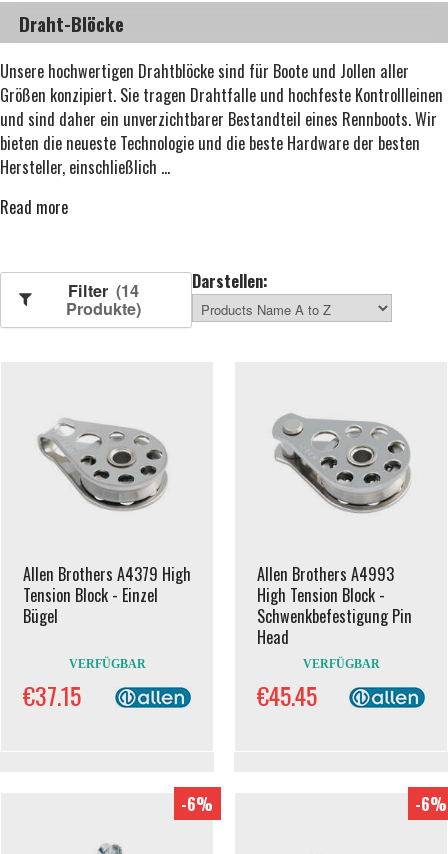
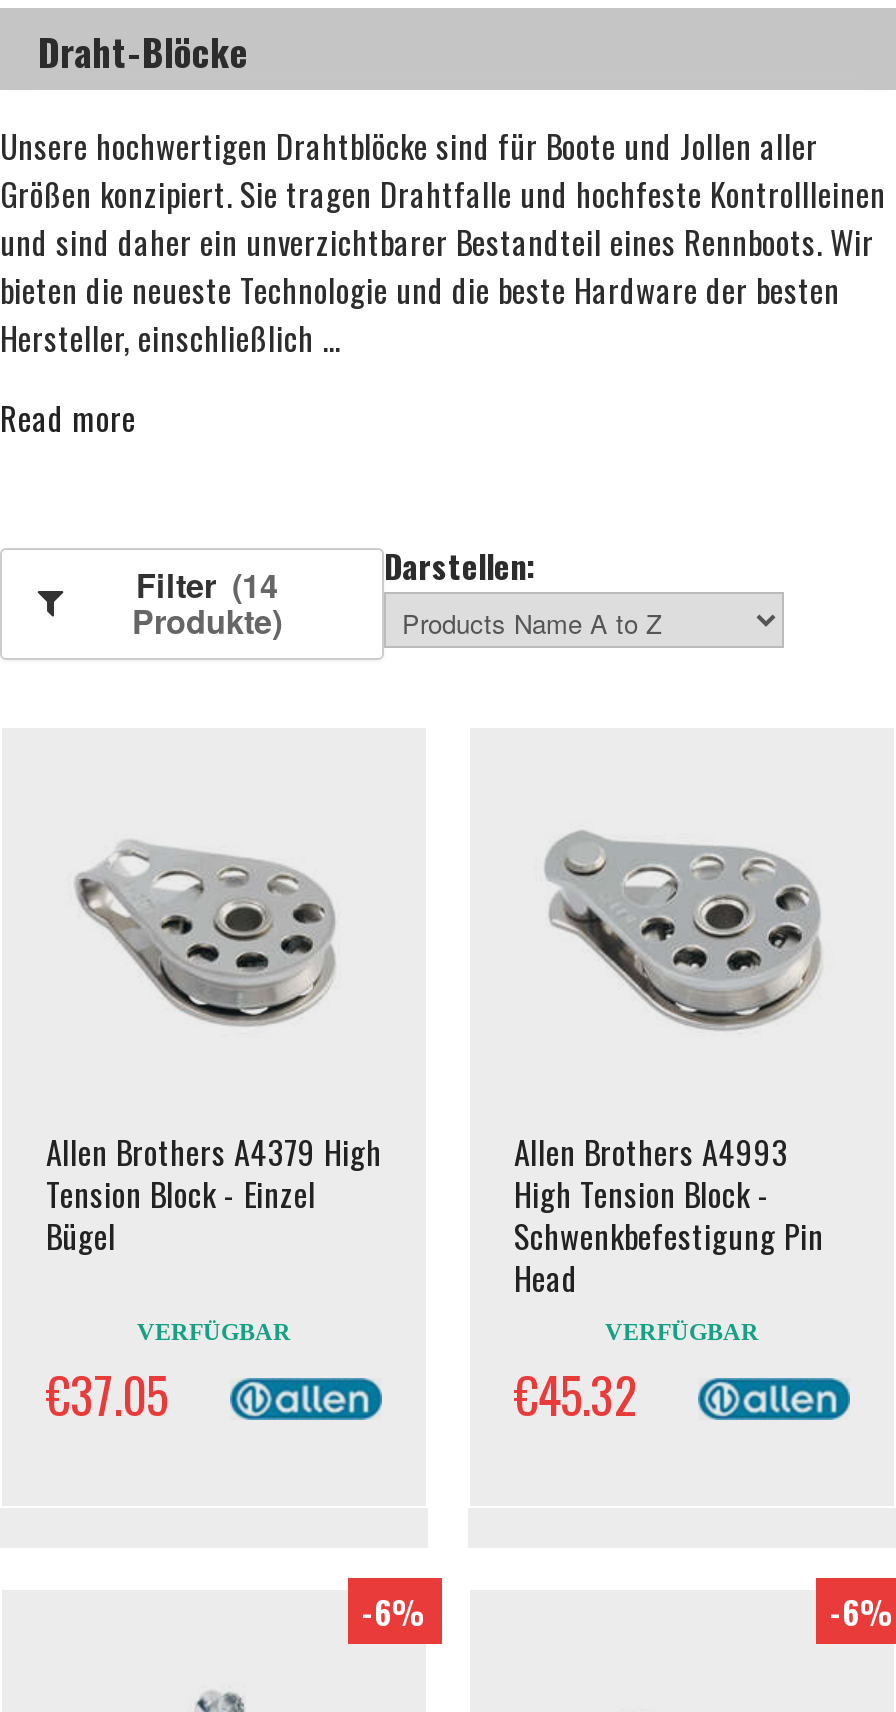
- €37.15
+ €37.05

- €45.45
+ €45.32
